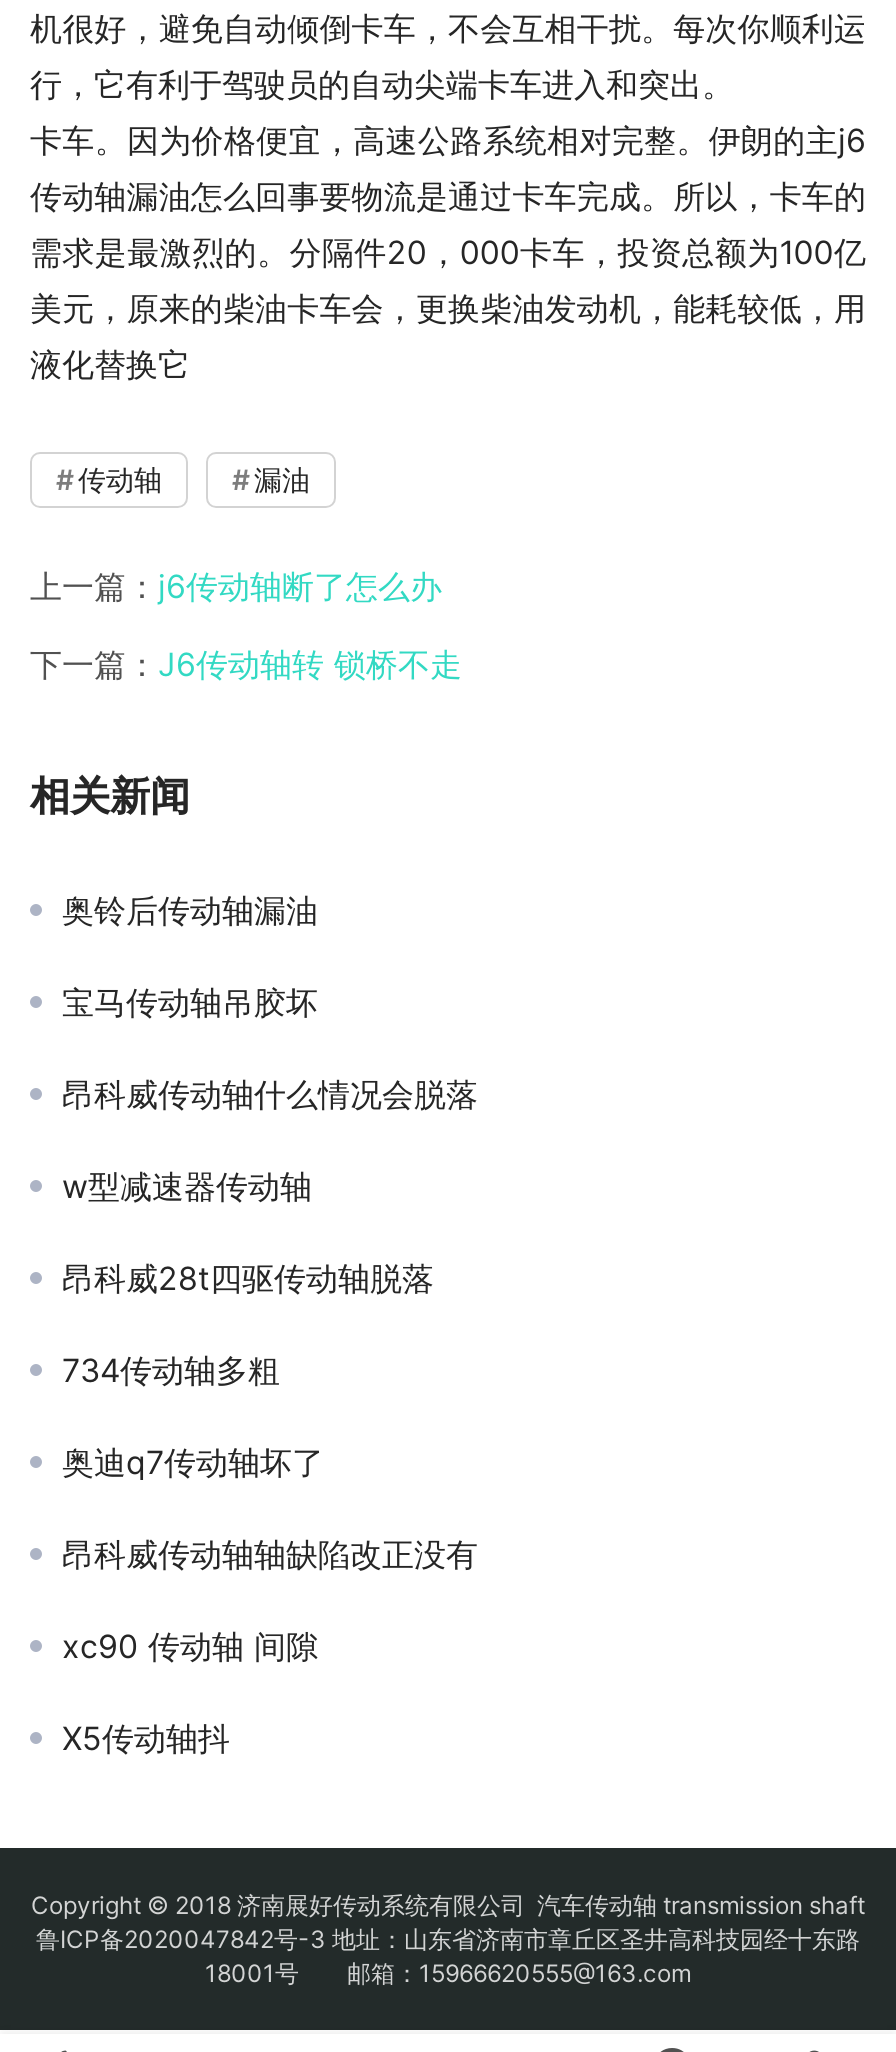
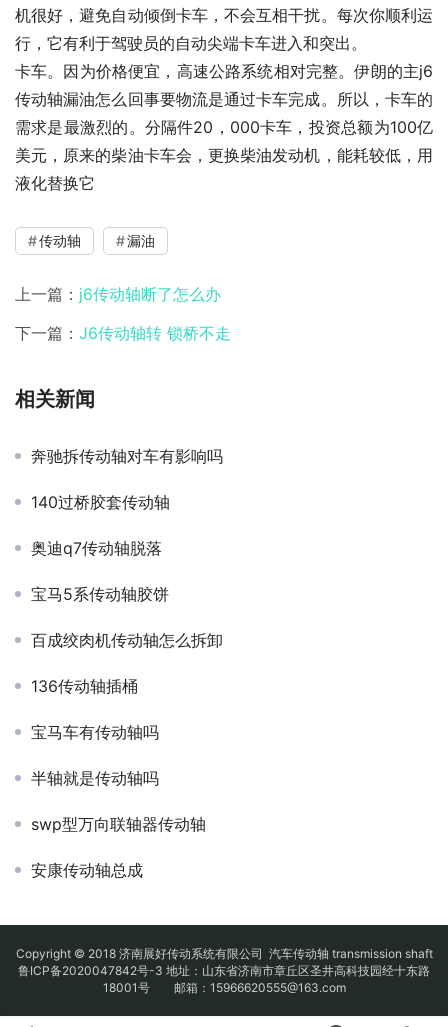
- 奥铃后传动轴漏油
+ 奔驰拆传动轴对车有影响吗

- 宝马传动轴吊胶坏
+ 140过桥胶套传动轴

- 昂科威传动轴什么情况会脱落
+ 奥迪q7传动轴脱落

- w型减速器传动轴
+ 宝马5系传动轴胶饼

- 昂科威28t四驱传动轴脱落
+ 百成绞肉机传动轴怎么拆卸

- 734传动轴多粗
+ 136传动轴插桶

- 奥迪q7传动轴坏了
+ 宝马车有传动轴吗

- 昂科威传动轴轴缺陷改正没有
+ 半轴就是传动轴吗

- xc90 传动轴 间隙
+ swp型万向联轴器传动轴

- X5传动轴抖
+ 安康传动轴总成
